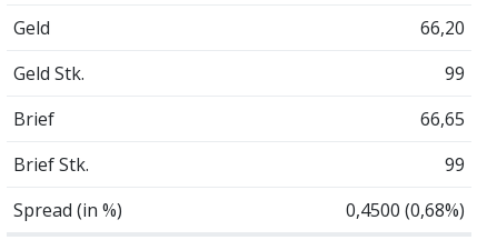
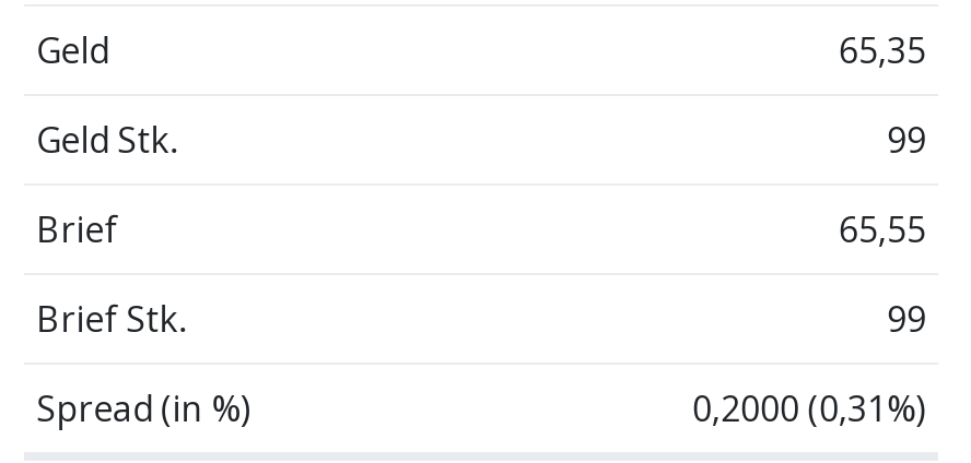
- 66,20
+ 65,35

- 66,65
+ 65,55

- 0,4500 (0,68%)
+ 0,2000 (0,31%)
